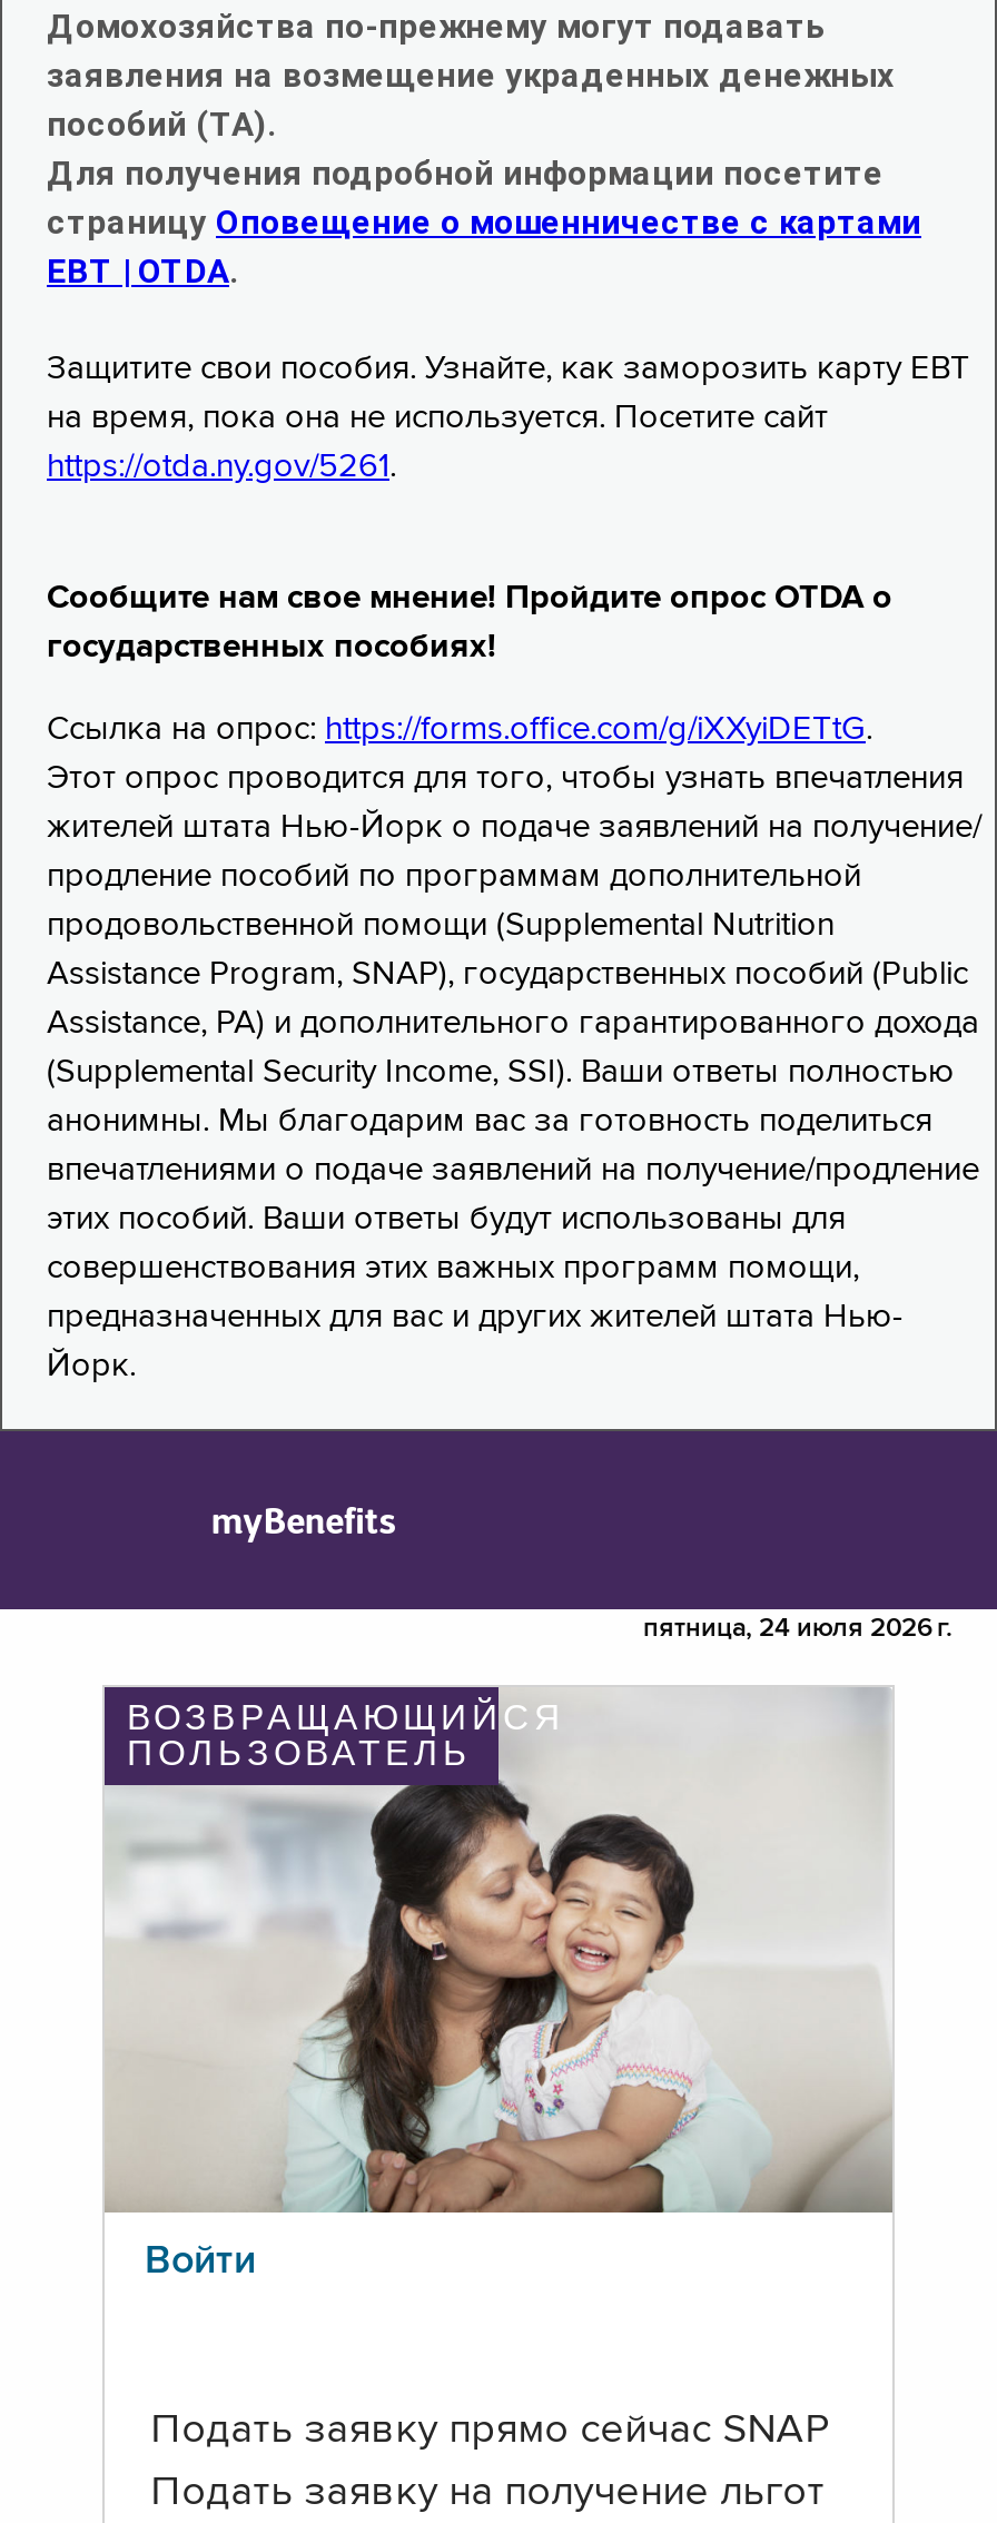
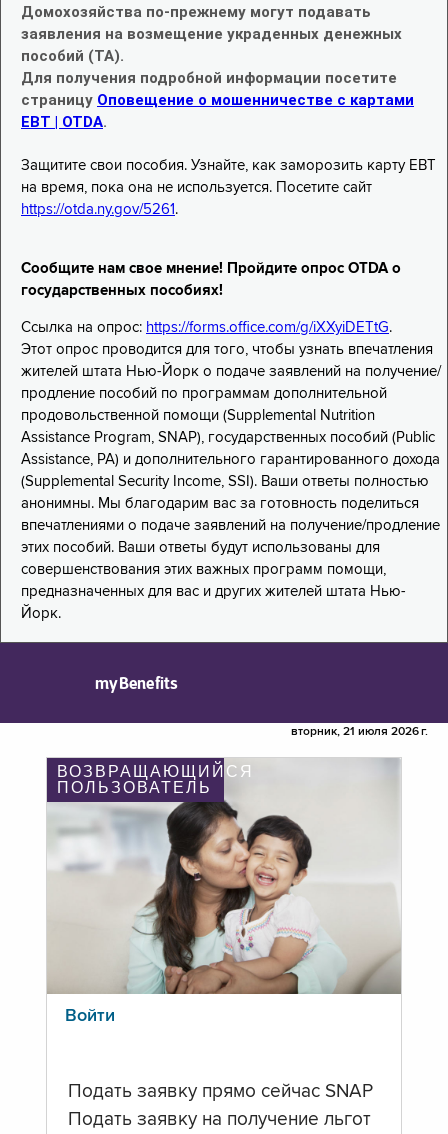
- пятница, 24 июля 2026 г.
+ вторник, 21 июля 2026 г.
